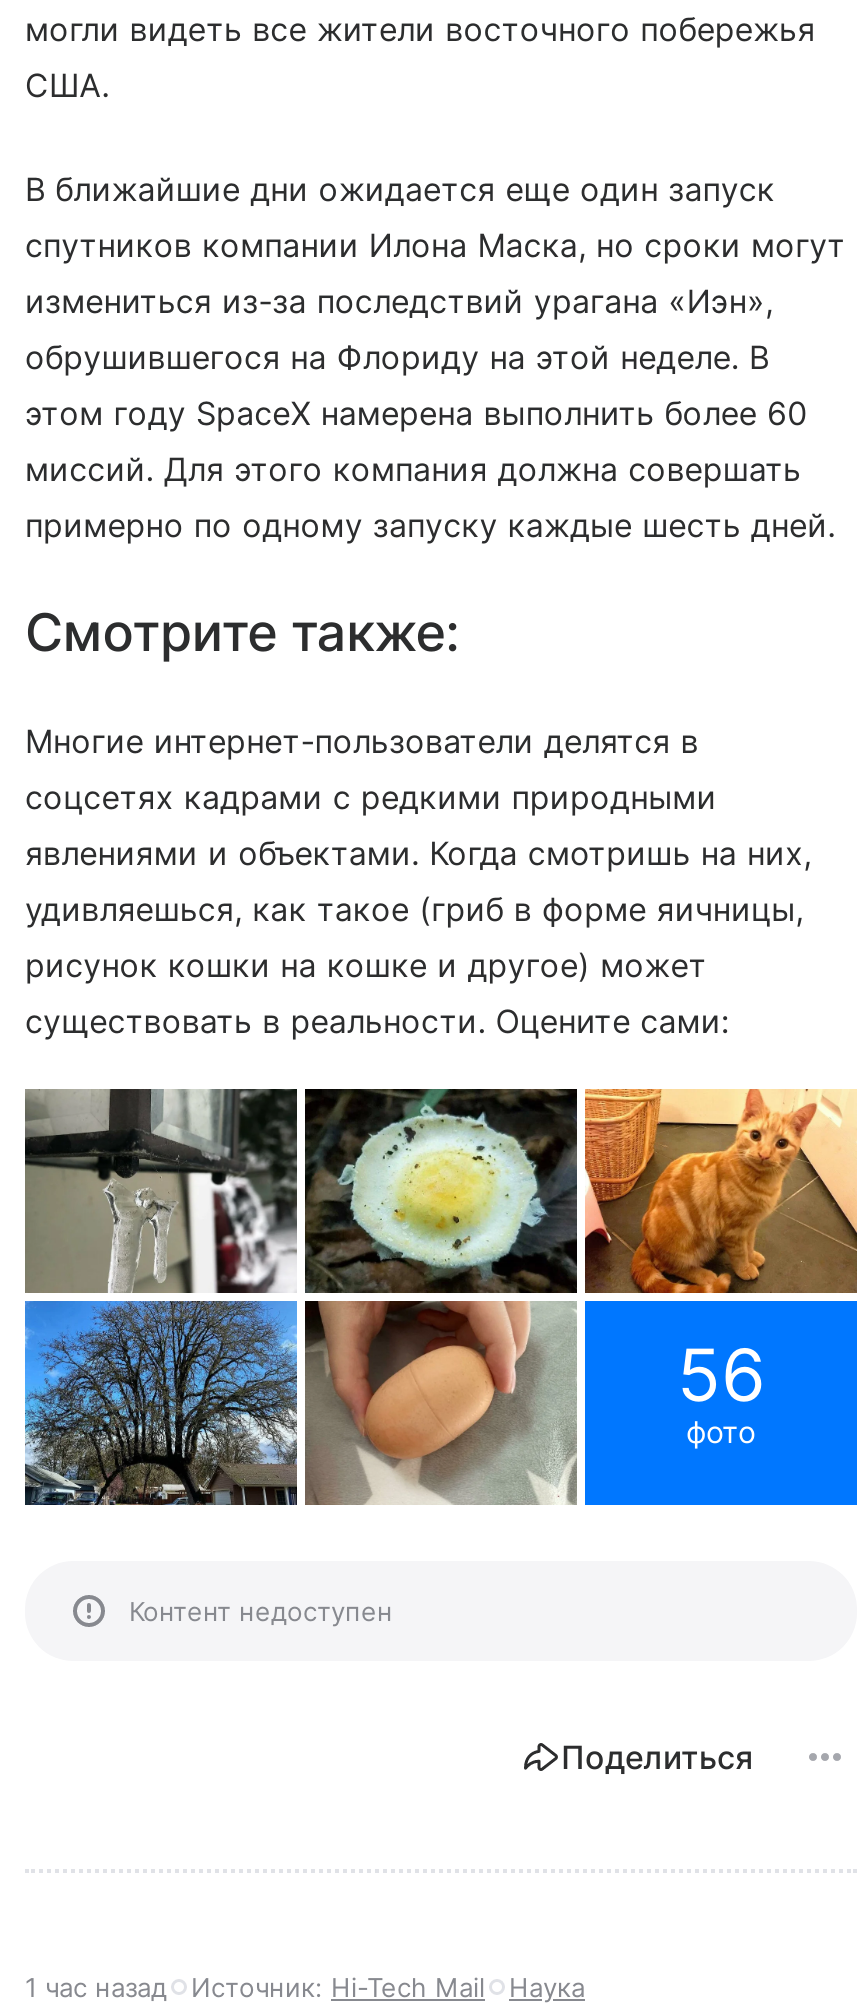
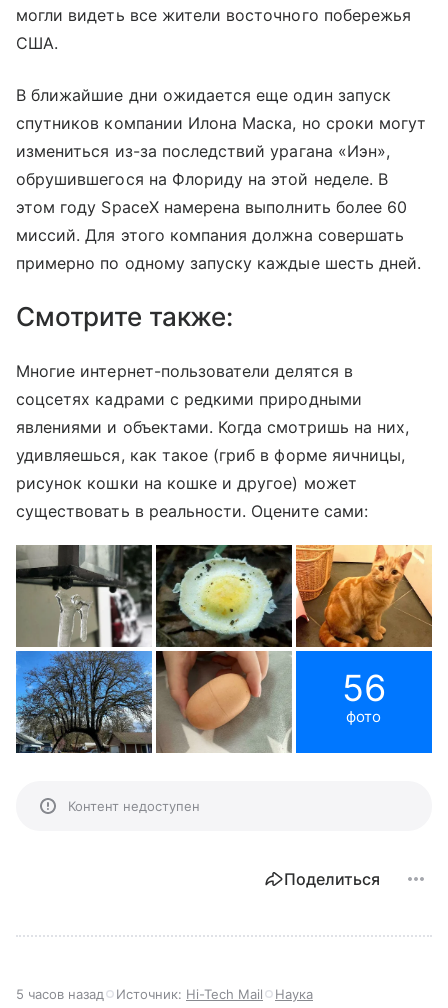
- 1 час назад Источник: Hi-Tech Mail Наука
+ 5 часов назад Источник: Hi-Tech Mail Наука
